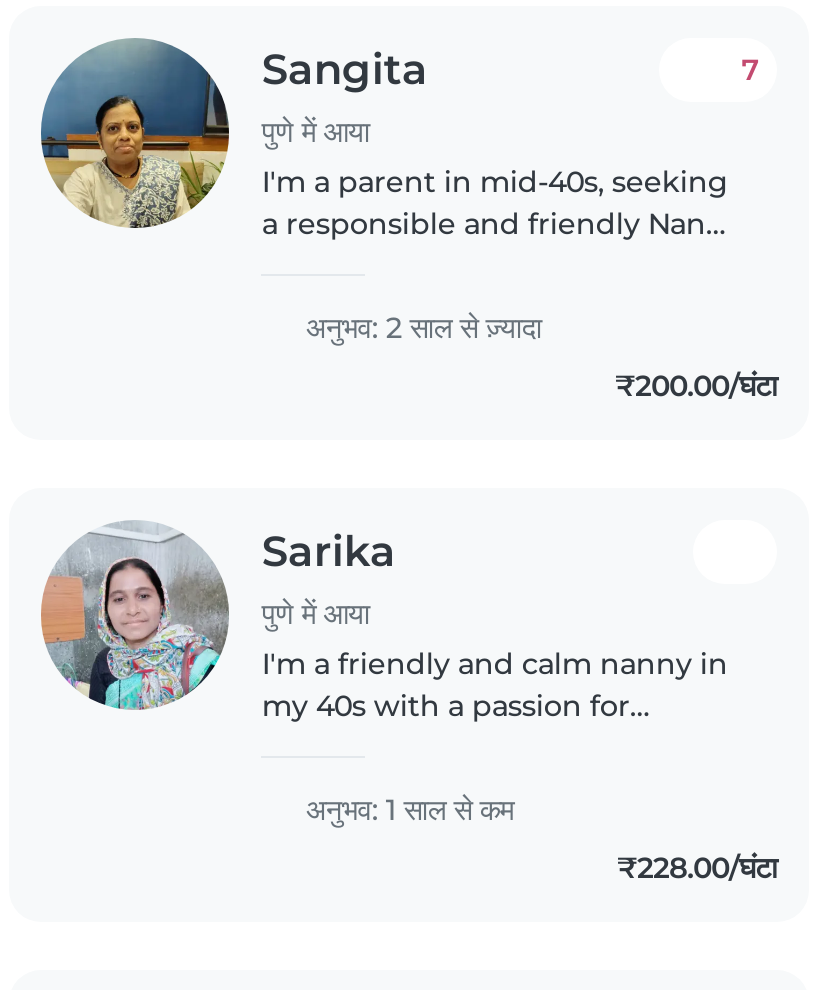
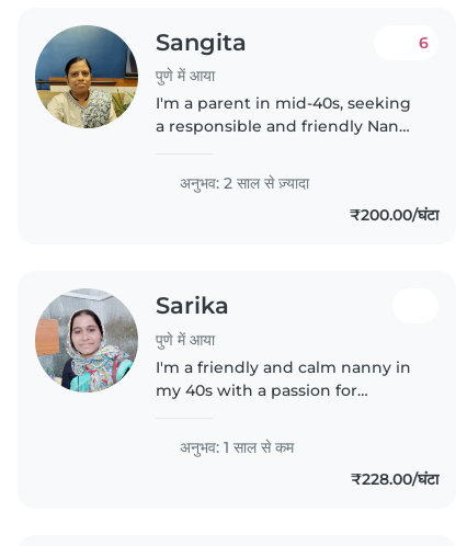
- 7
+ 6
